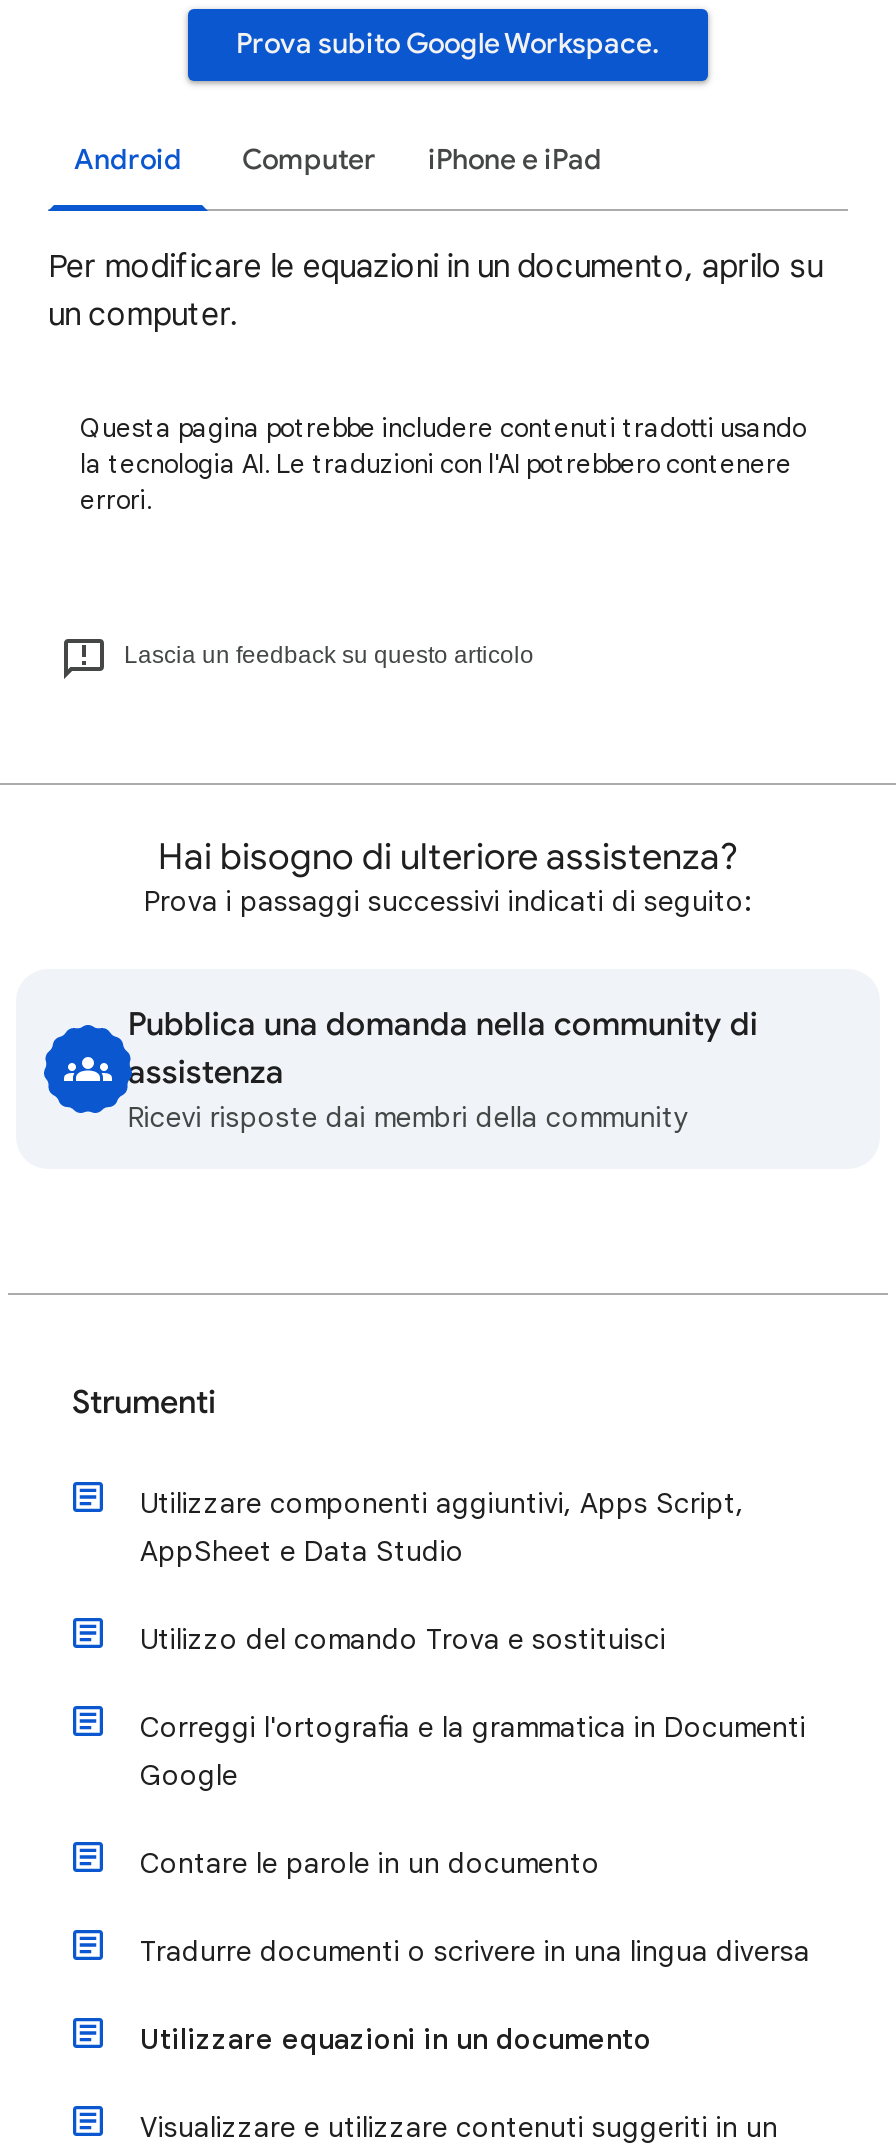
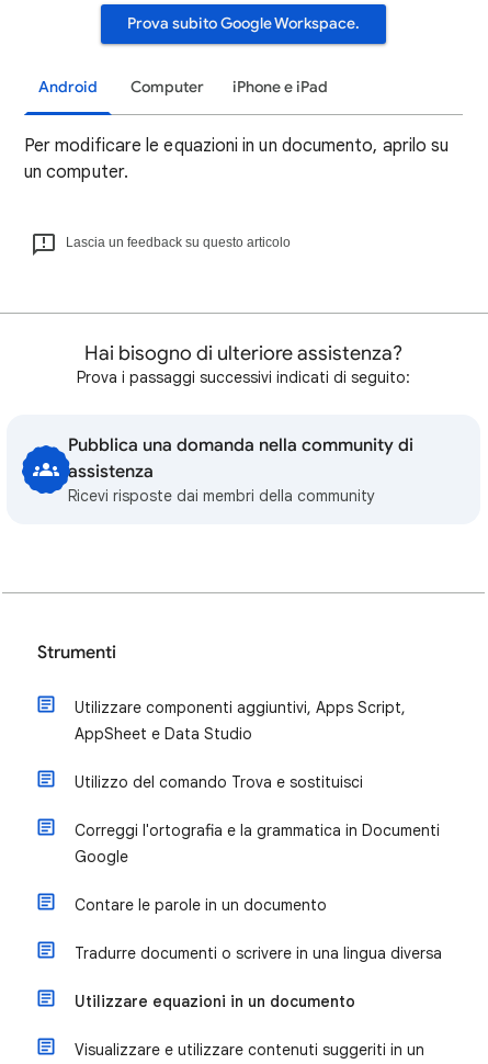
- Questa pagina potrebbe includere contenuti tradotti usando
- la tecnologia AI. Le traduzioni con l'AI potrebbero contenere
- errori.
